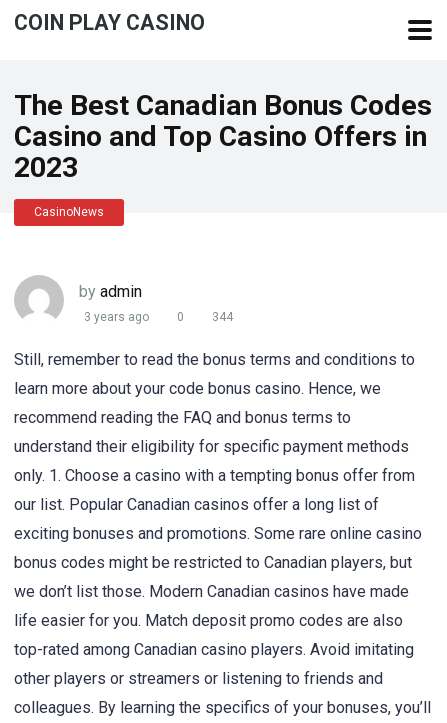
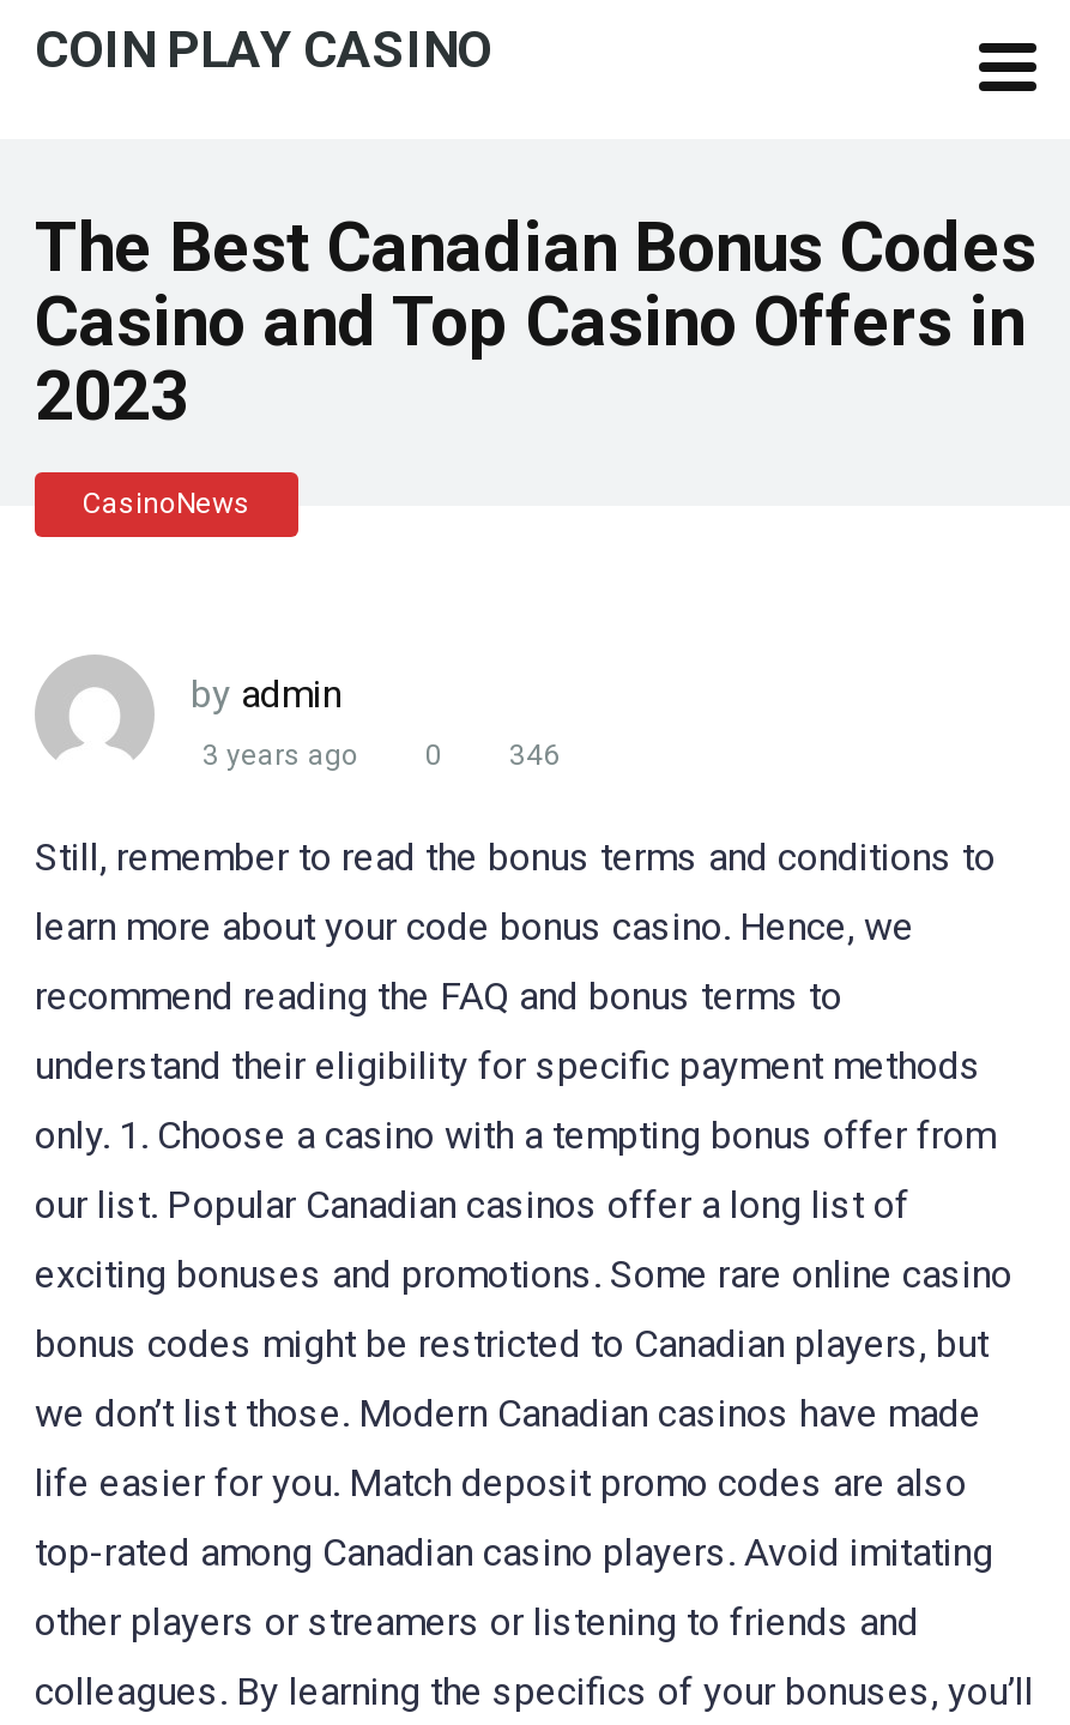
- 3 years ago 0 344
+ 3 years ago 0 346
